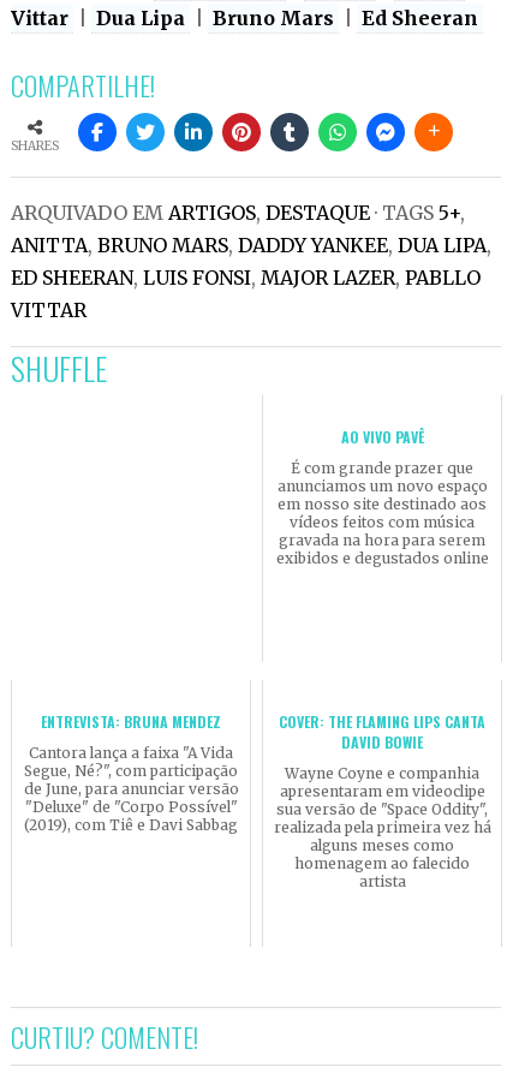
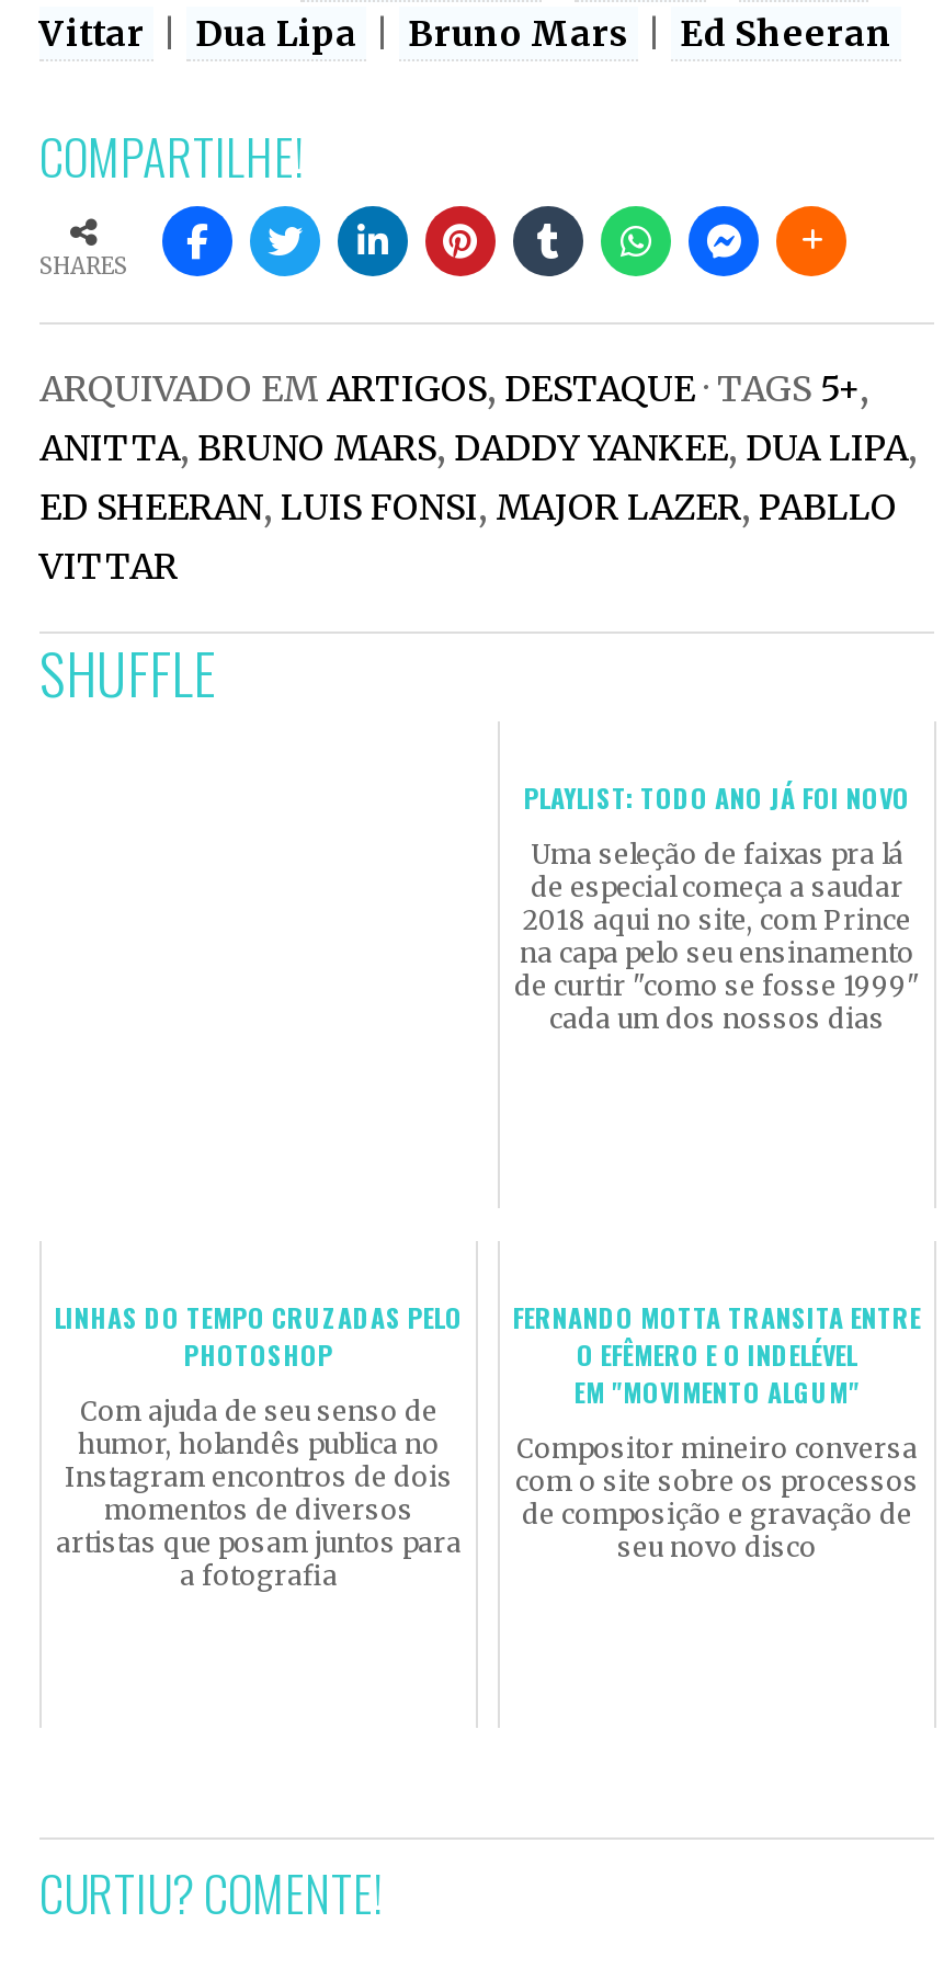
- AO VIVO PAVÊ
+ PLAYLIST: TODO ANO JÁ FOI NOVO

- É com grande prazer que
- anunciamos um novo espaço
- em nosso site destinado aos
- vídeos feitos com música
- gravada na hora para serem
- exibidos e degustados online
+ Uma seleção de faixas pra lá
+ de especial começa a saudar
+ 2018 aqui no site, com Prince
+ na capa pelo seu ensinamento
+ de curtir "como se fosse 1999"
+ cada um dos nossos dias

- ENTREVISTA: BRUNA MENDEZ
+ LINHAS DO TEMPO CRUZADAS PELO
+ PHOTOSHOP

- COVER: THE FLAMING LIPS CANTA
- DAVID BOWIE
+ FERNANDO MOTTA TRANSITA ENTRE
+ O EFÊMERO E O INDELÉVEL
+ EM "MOVIMENTO ALGUM"

- Cantora lança a faixa "A Vida
- Segue, Né?", com participação
- de June, para anunciar versão
- "Deluxe" de "Corpo Possível"
- (2019), com Tiê e Davi Sabbag
+ Com ajuda de seu senso de
+ humor, holandês publica no
+ Instagram encontros de dois
+ momentos de diversos
+ artistas que posam juntos para
+ a fotografia

- Wayne Coyne e companhia
- apresentaram em videoclipe
- sua versão de "Space Oddity",
- realizada pela primeira vez há
- alguns meses como
- homenagem ao falecido
- artista
+ Compositor mineiro conversa
+ com o site sobre os processos
+ de composição e gravação de
+ seu novo disco
